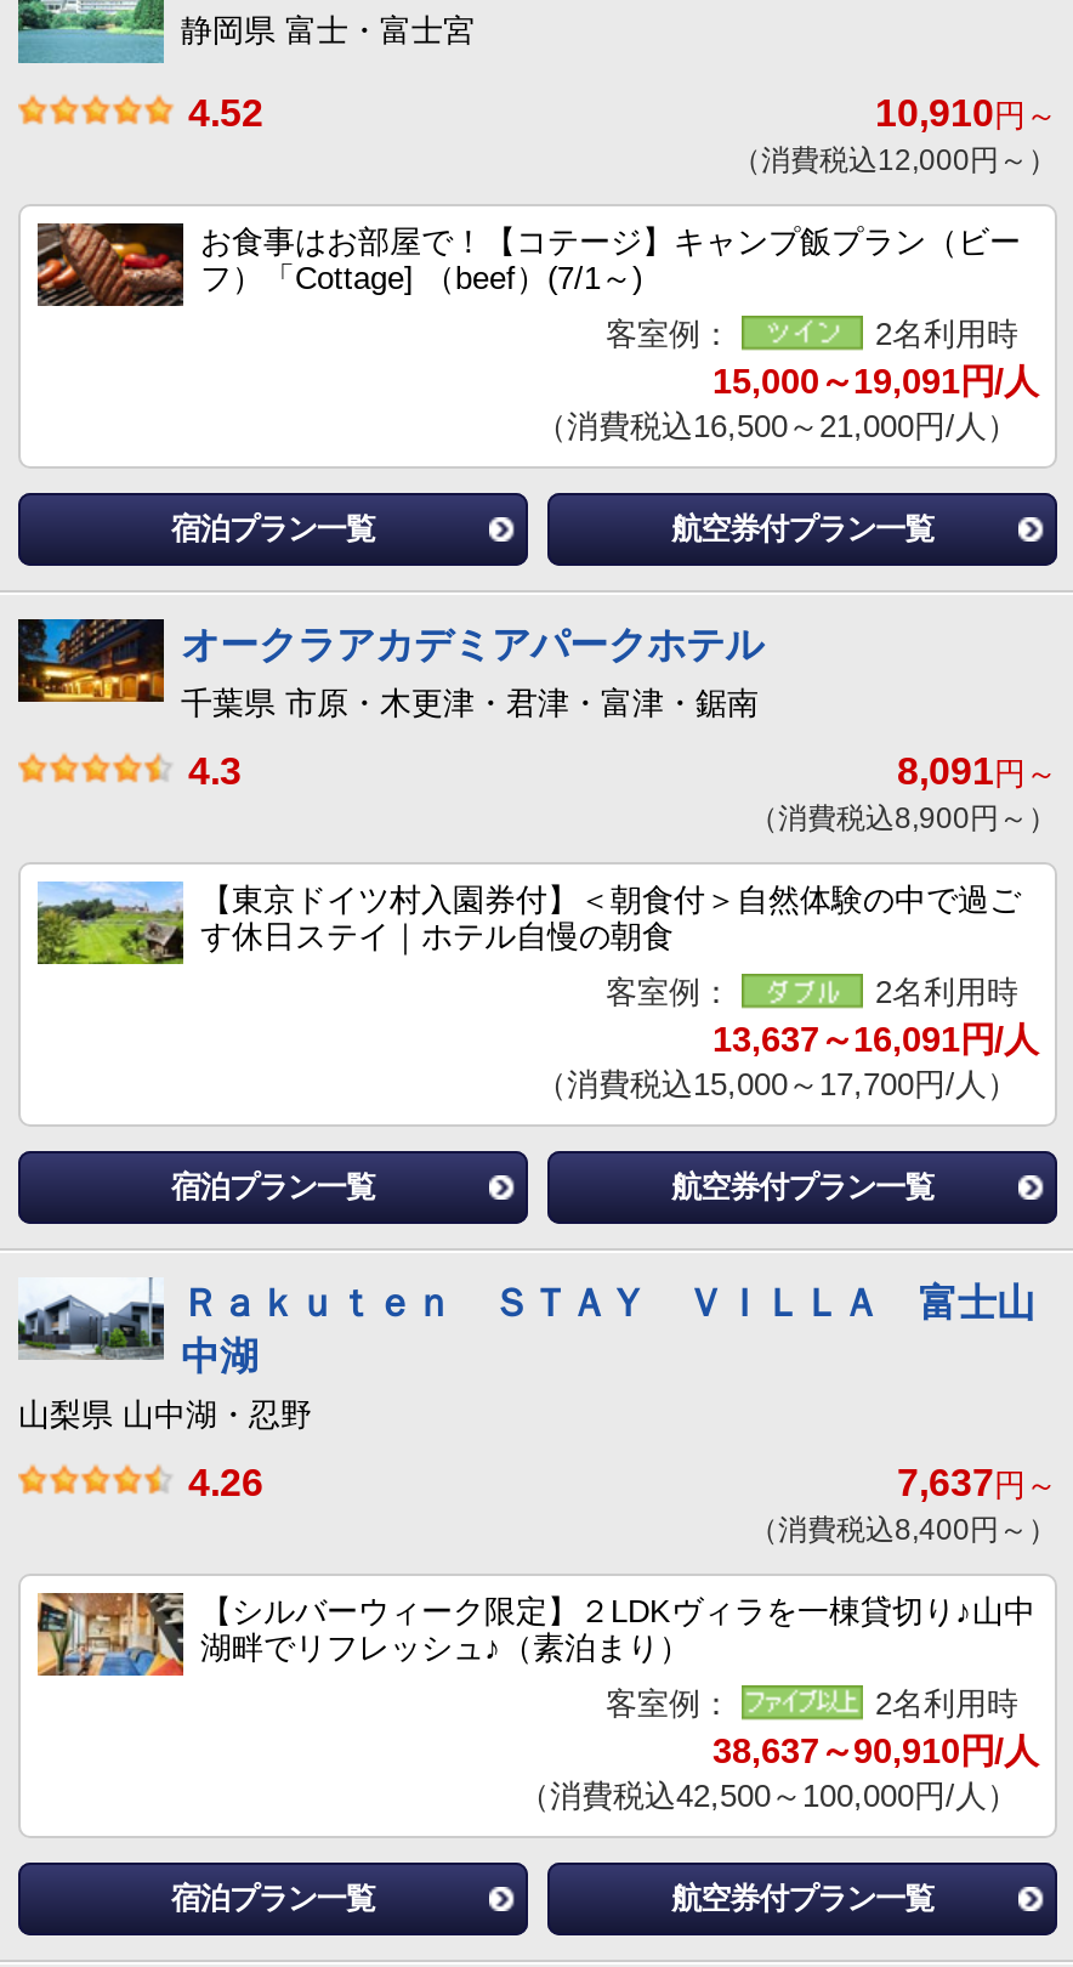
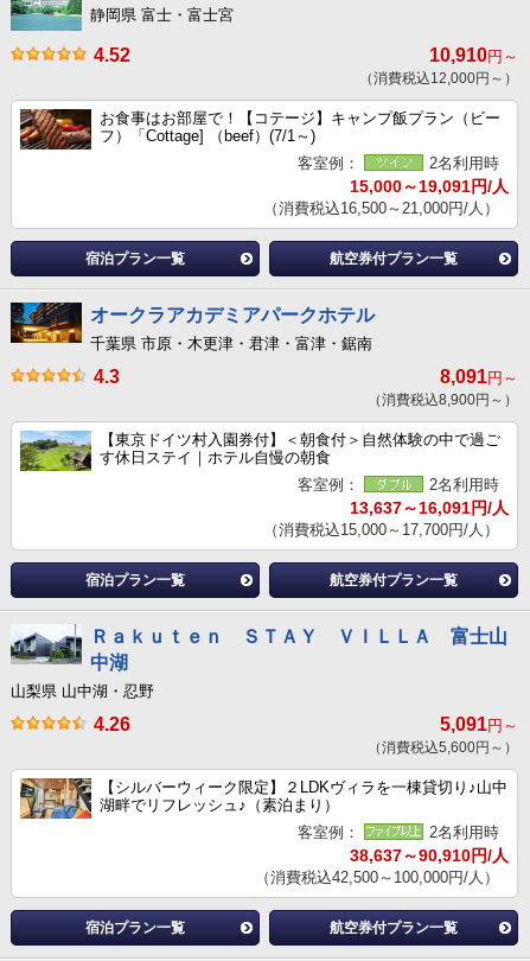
- 7,637円～
+ 5,091円～

- （消費税込8,400円～）
+ （消費税込5,600円～）
